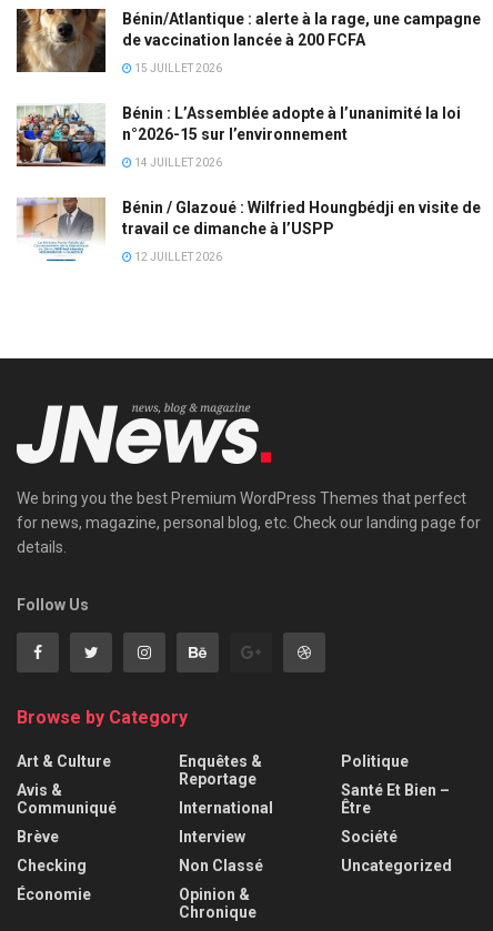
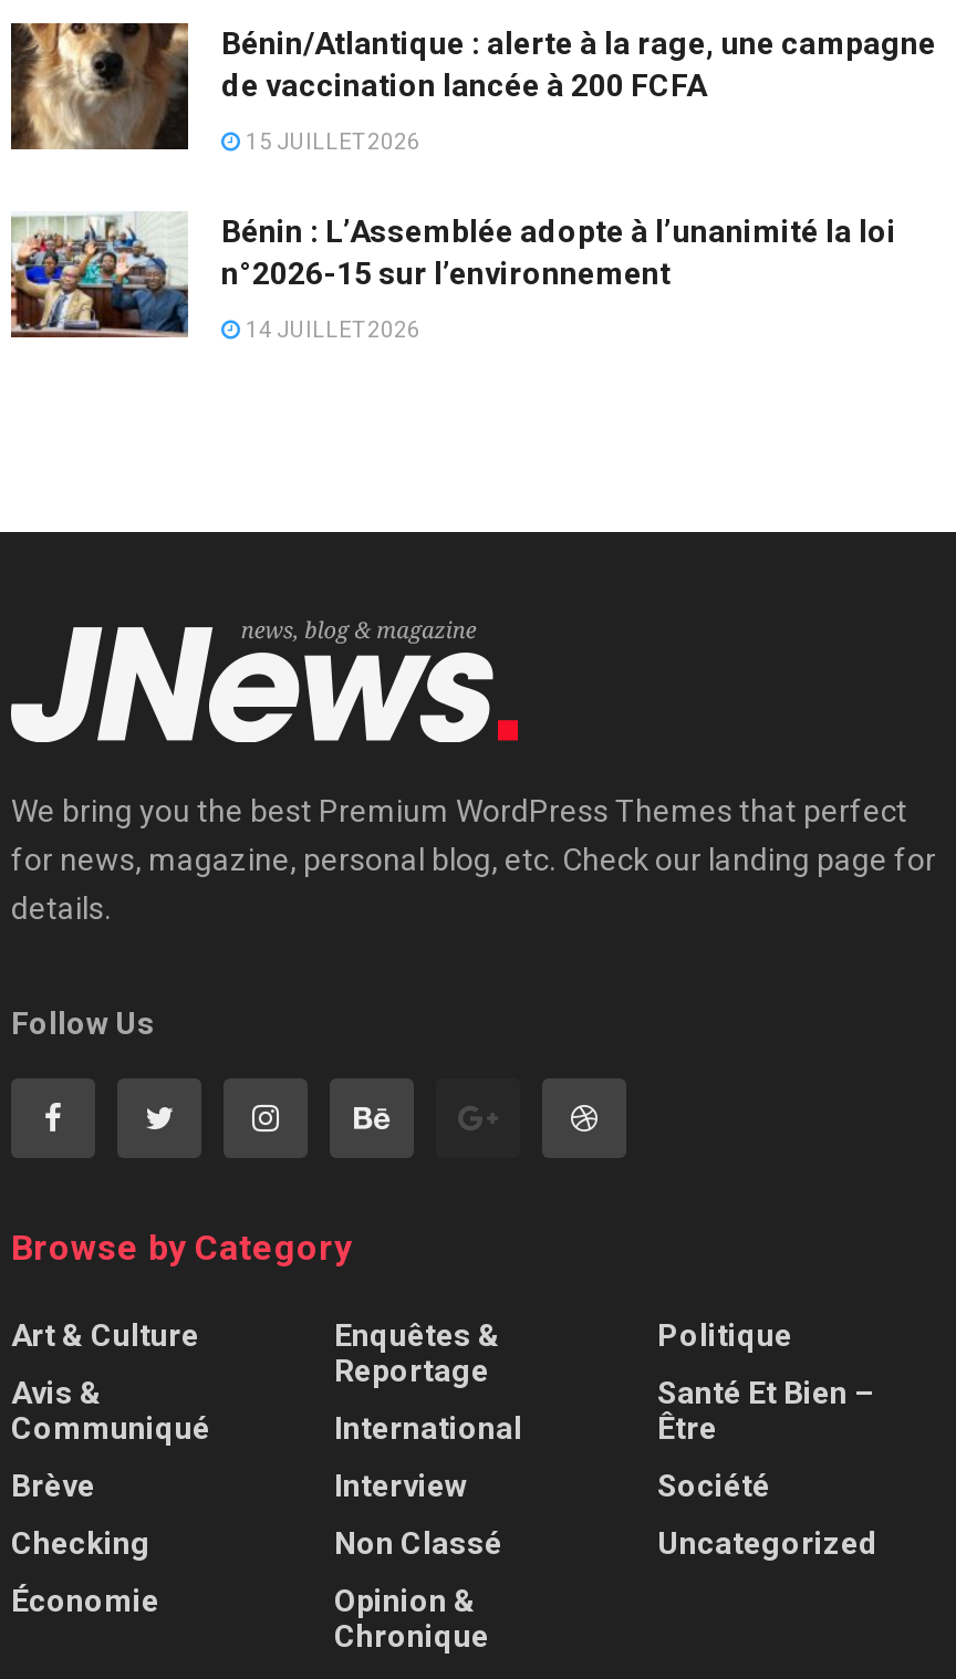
- [image]
- Bénin / Glazoué : Wilfried Houngbédji en visite de
- travail ce dimanche à l’USPP
- 12 JUILLET 2026
